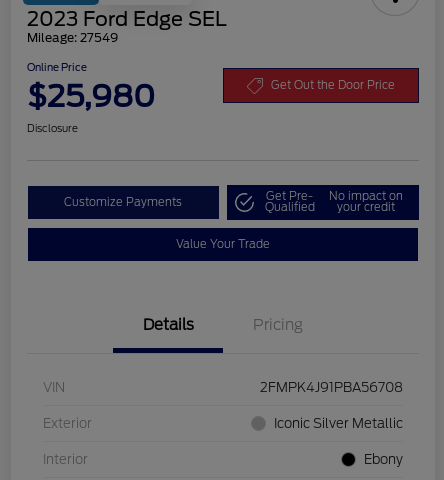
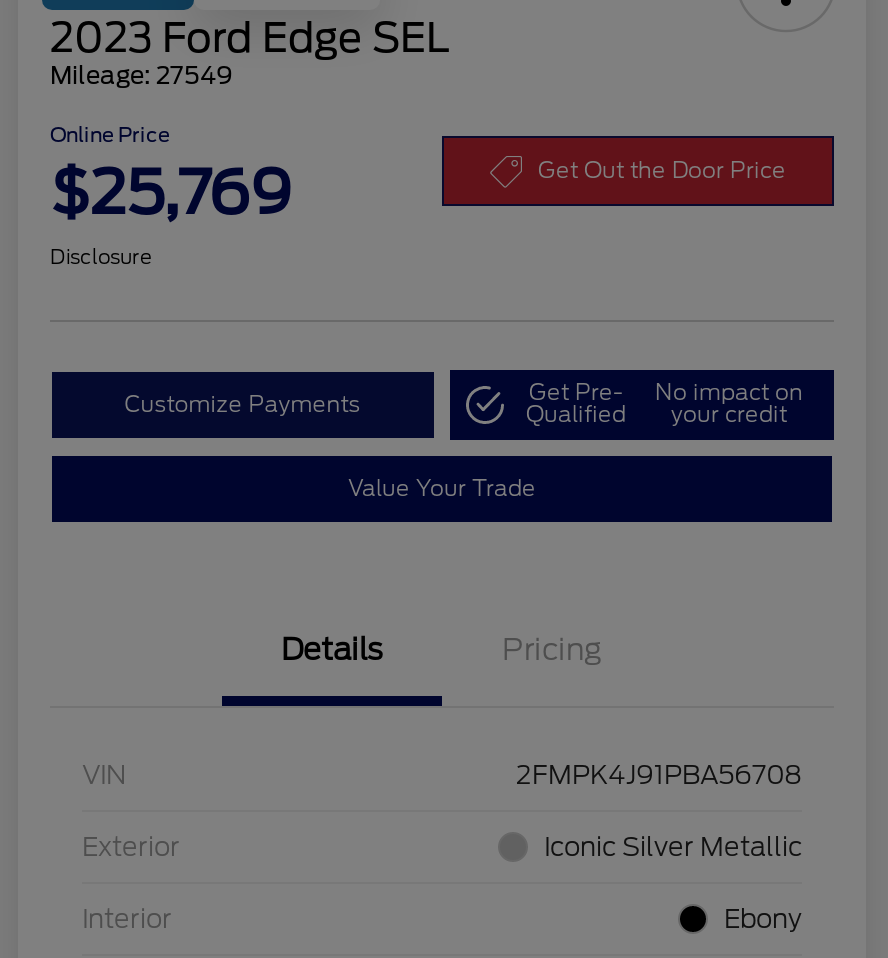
- $25,980
+ $25,769
